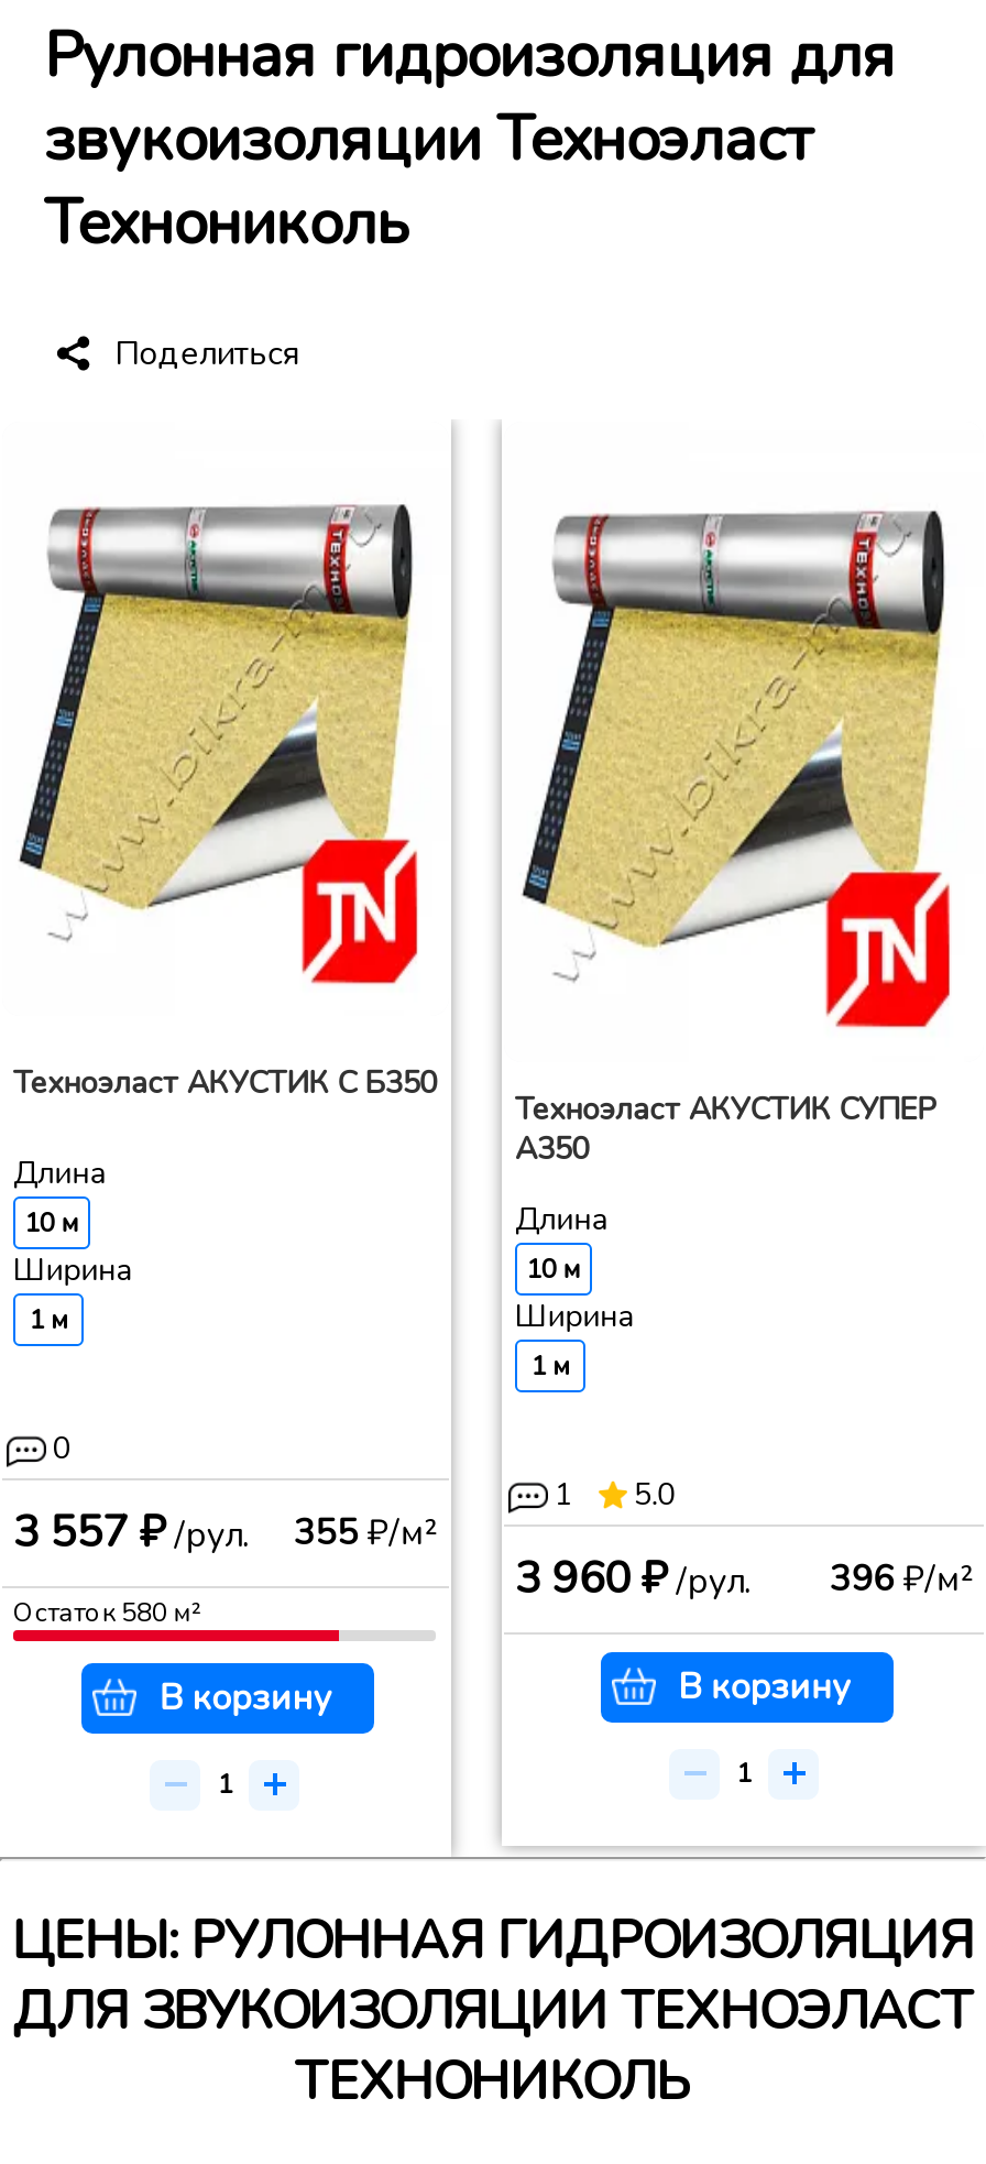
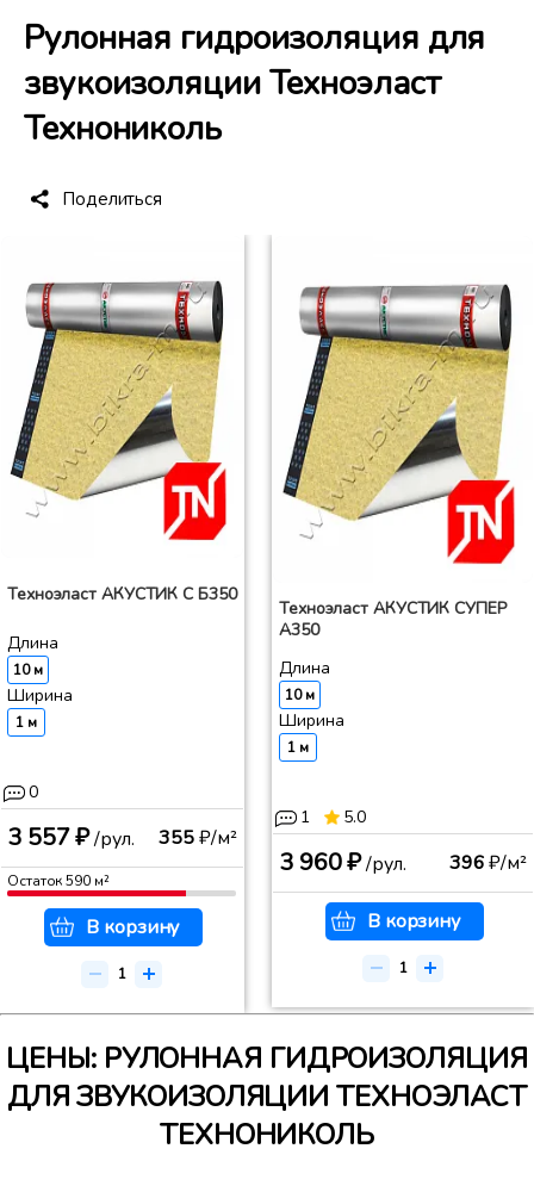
- Остаток 580 м²
+ Остаток 590 м²
